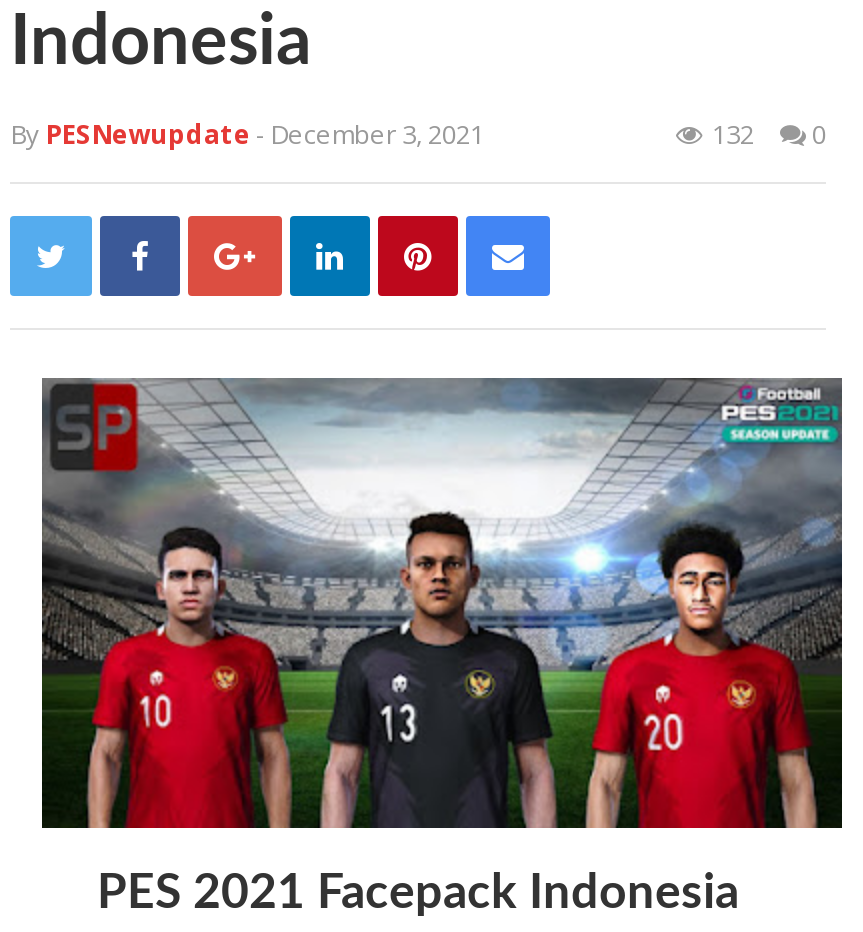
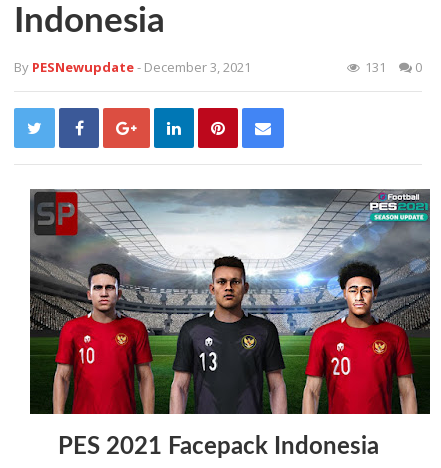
- 132 0
+ 131 0
